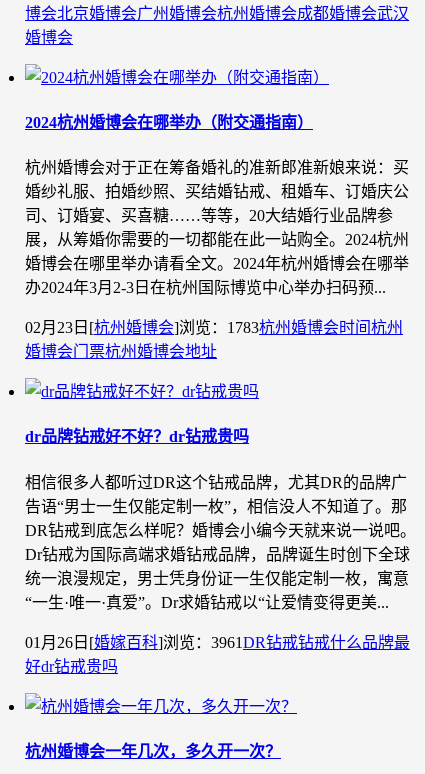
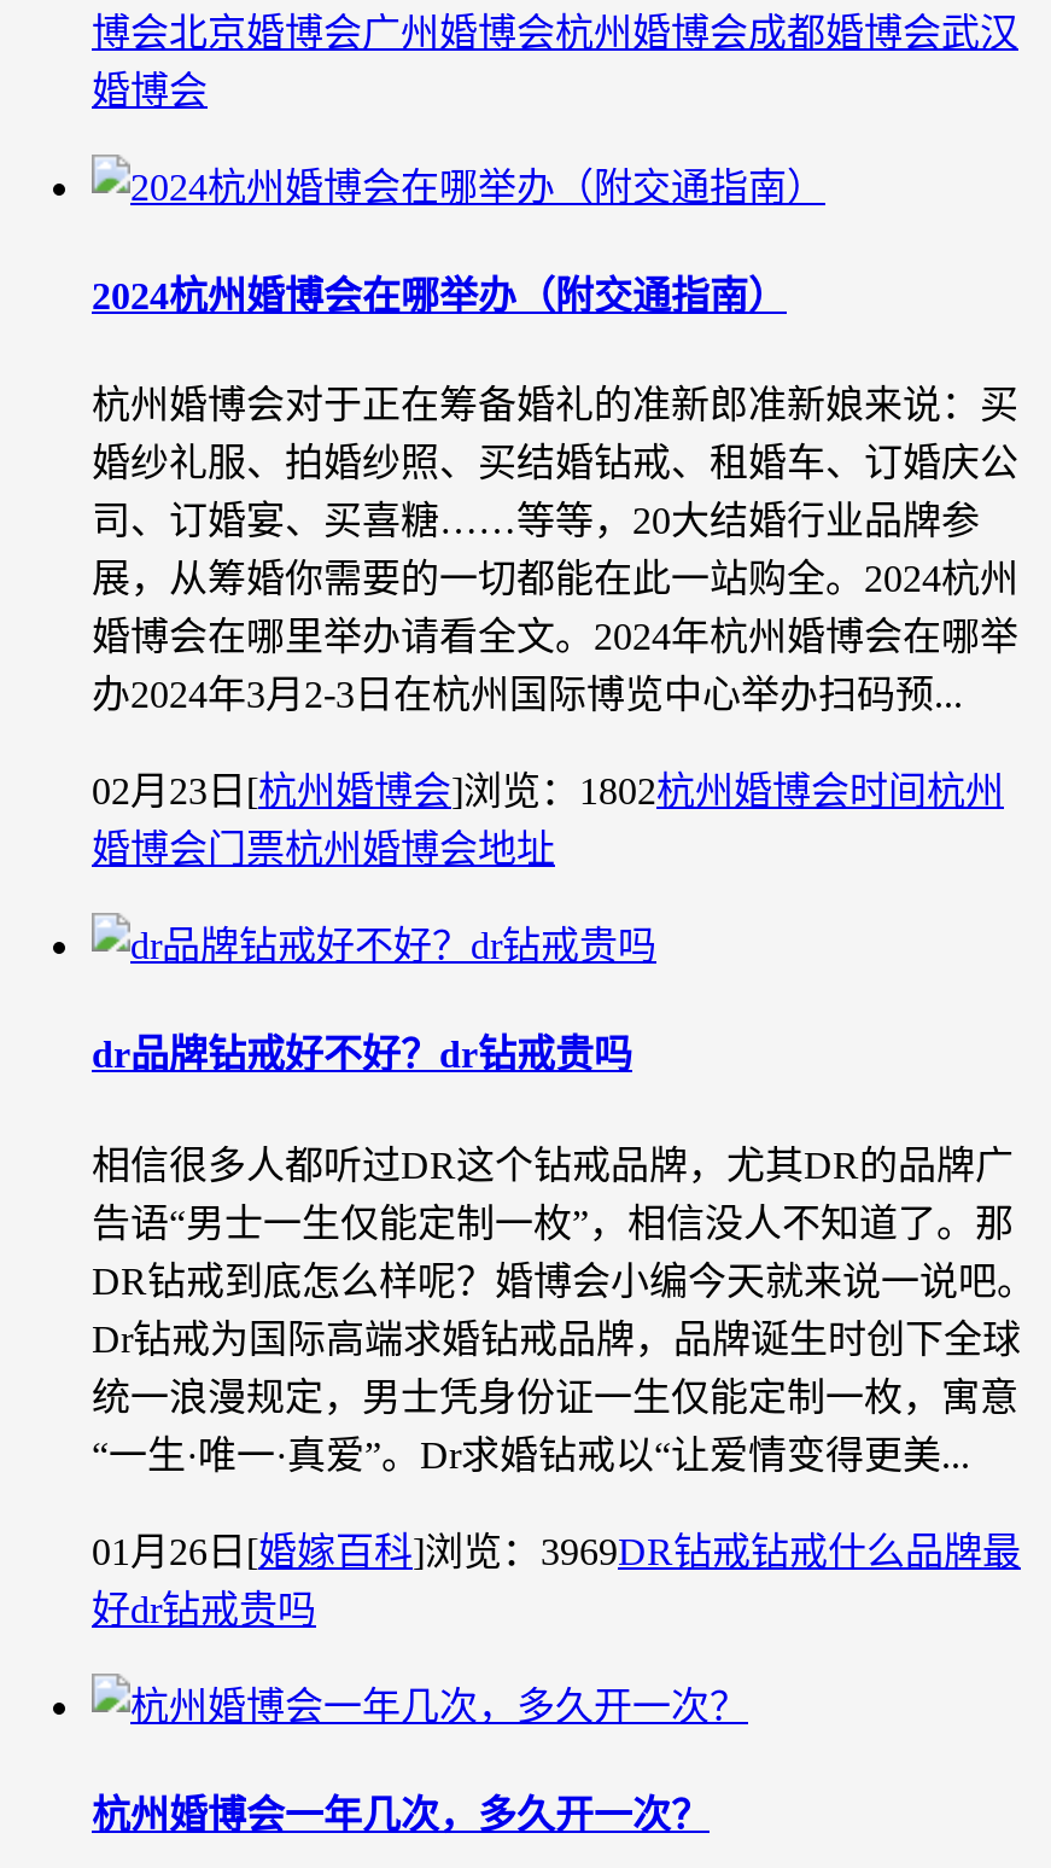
- 02月23日[杭州婚博会]浏览：1783杭州婚博会时间杭州
+ 02月23日[杭州婚博会]浏览：1802杭州婚博会时间杭州

- 01月26日[婚嫁百科]浏览：3961DR钻戒钻戒什么品牌最
+ 01月26日[婚嫁百科]浏览：3969DR钻戒钻戒什么品牌最
